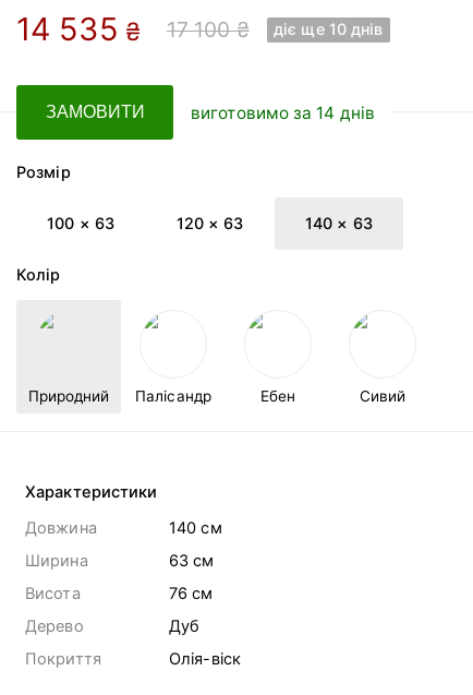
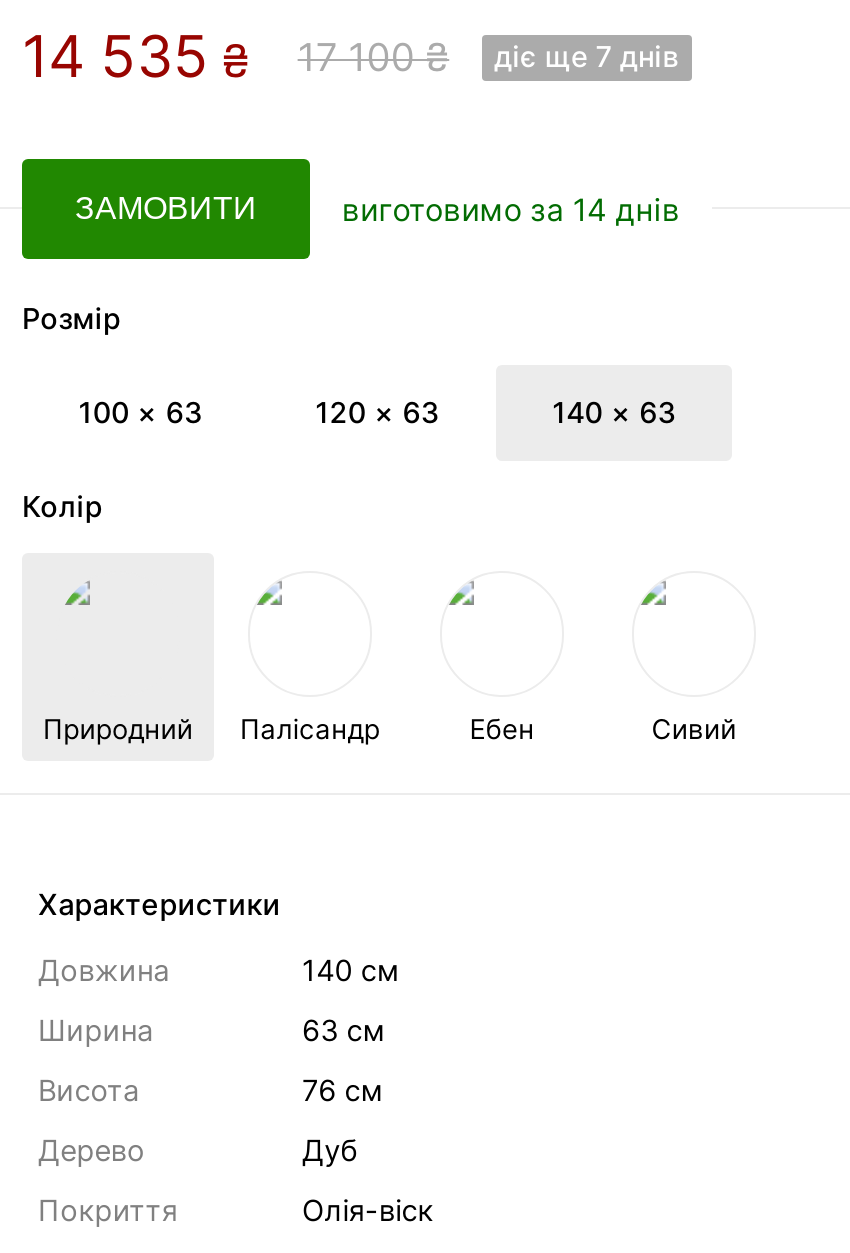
- діє ще 10 днів
+ діє ще 7 днів
